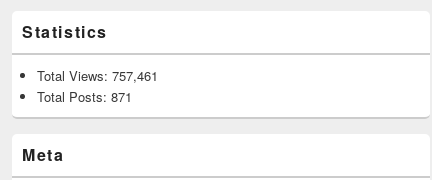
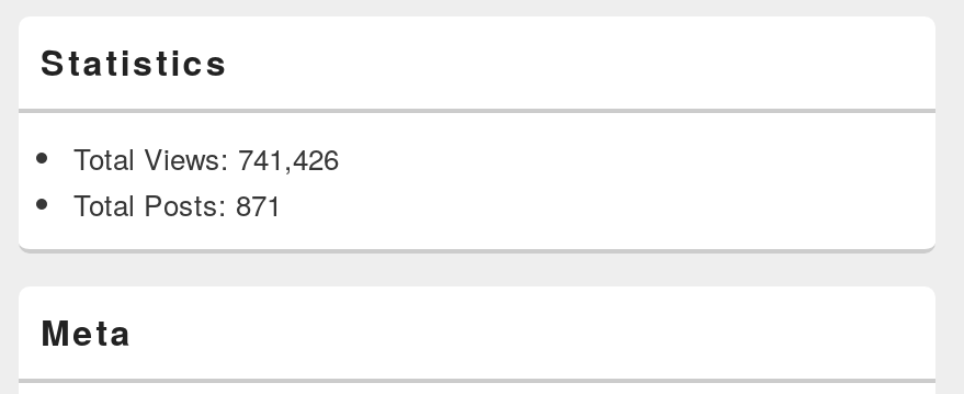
- Total Views: 757,461
+ Total Views: 741,426
